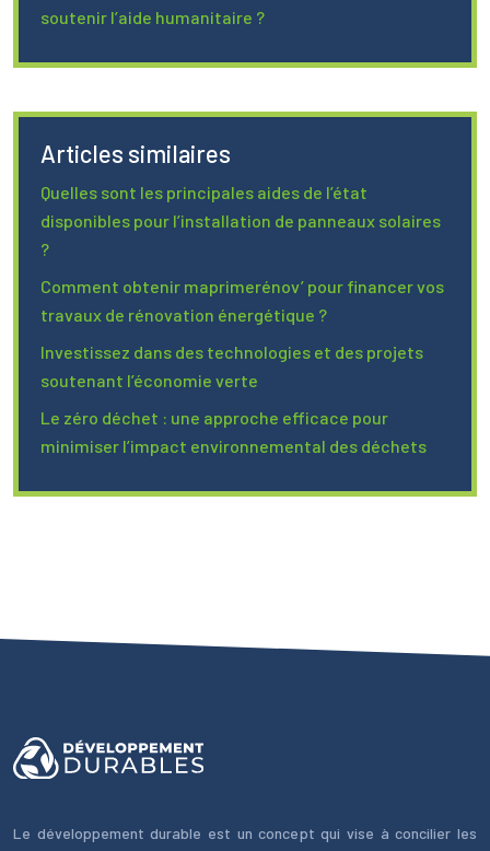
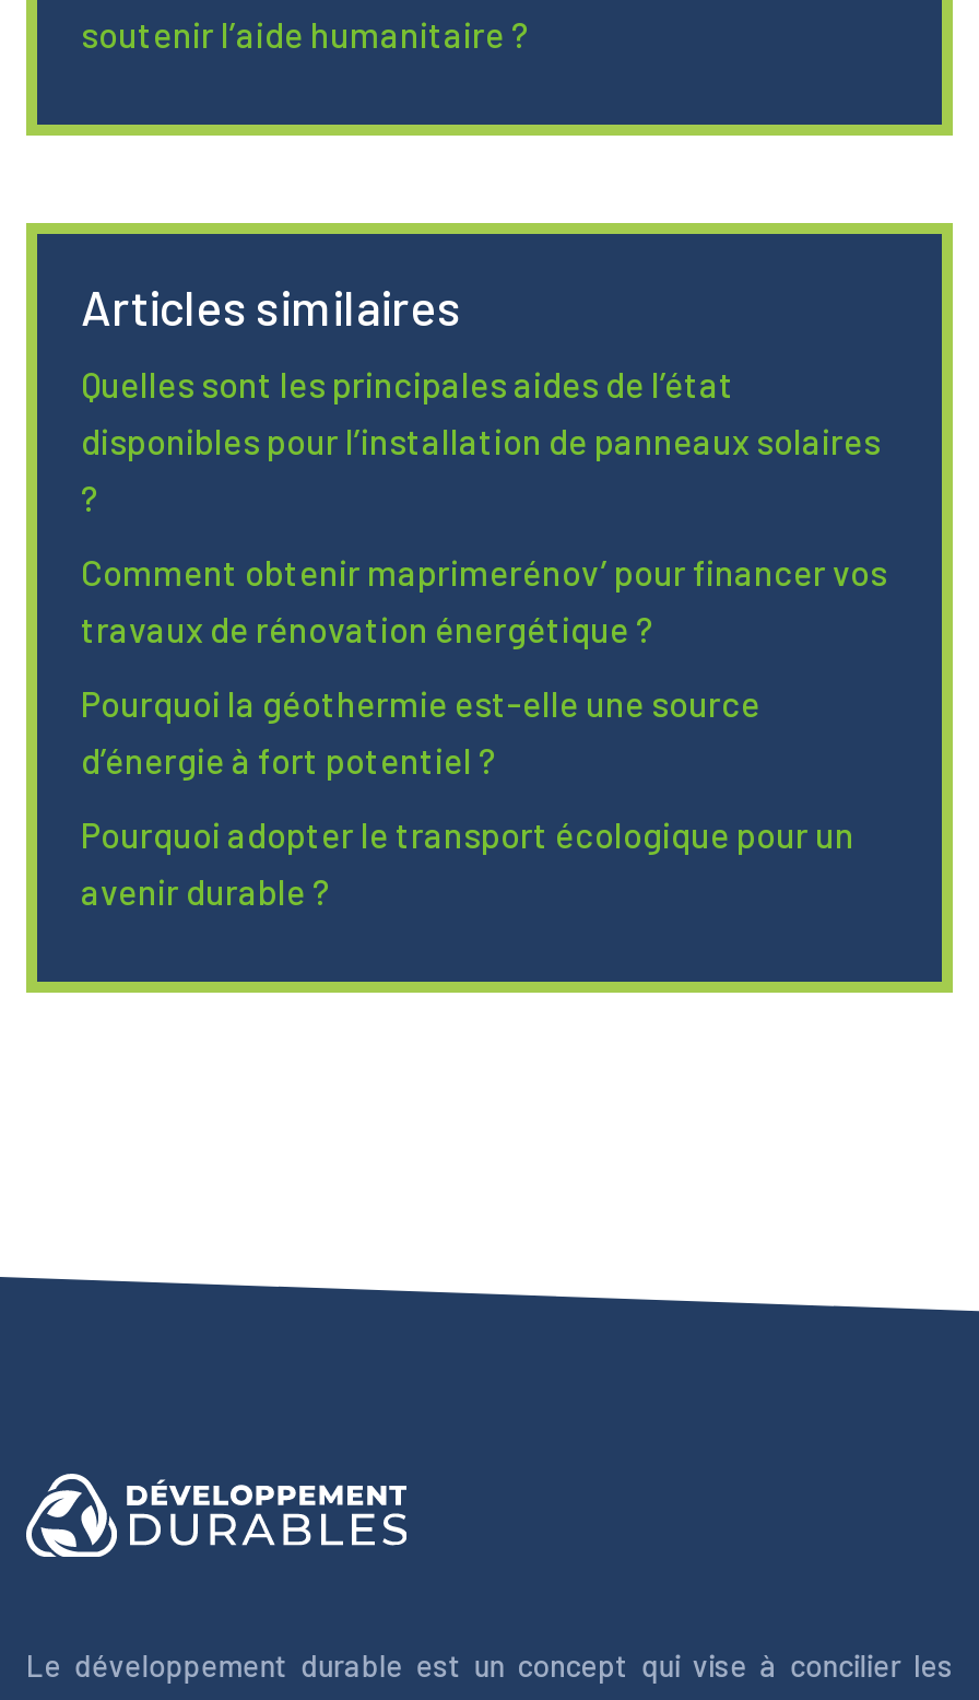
- Investissez dans des technologies et des projets
- soutenant l’économie verte
+ Pourquoi la géothermie est-elle une source
+ d’énergie à fort potentiel ?

- Le zéro déchet : une approche efficace pour
- minimiser l’impact environnemental des déchets
+ Pourquoi adopter le transport écologique pour un
+ avenir durable ?
